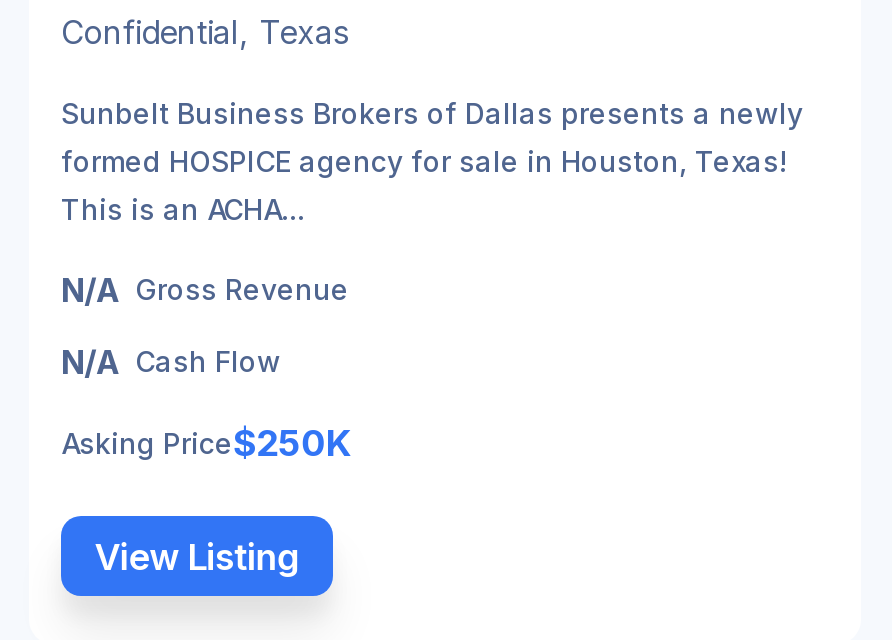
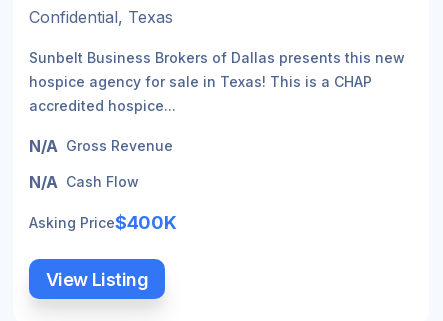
- Sunbelt Business Brokers of Dallas presents a newly
- formed HOSPICE agency for sale in Houston, Texas!
- This is an ACHA...
+ Sunbelt Business Brokers of Dallas presents this new
+ hospice agency for sale in Texas! This is a CHAP
+ accredited hospice...

- Asking Price$250K
+ Asking Price$400K
